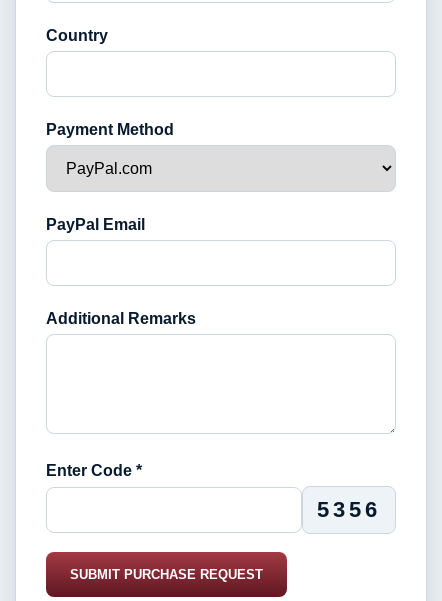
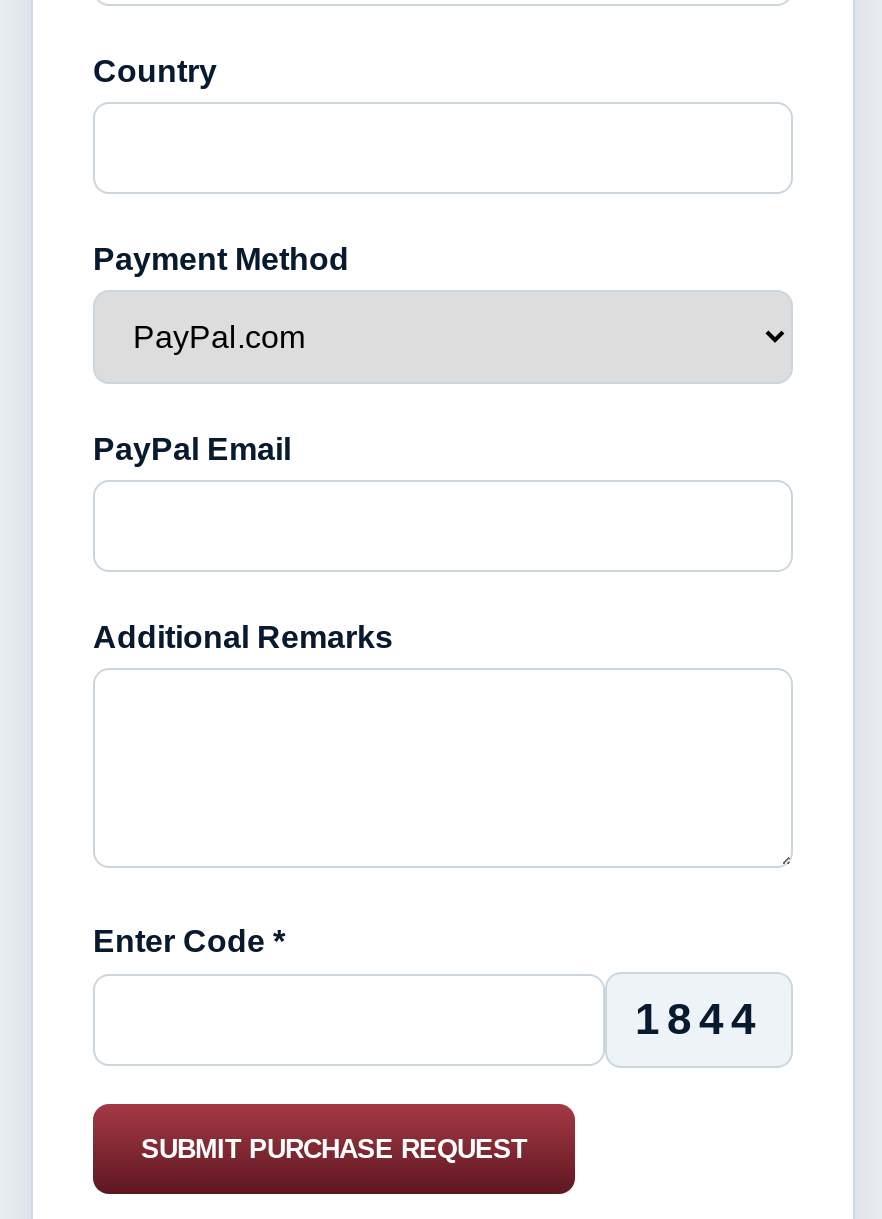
- 5356
+ 1844
